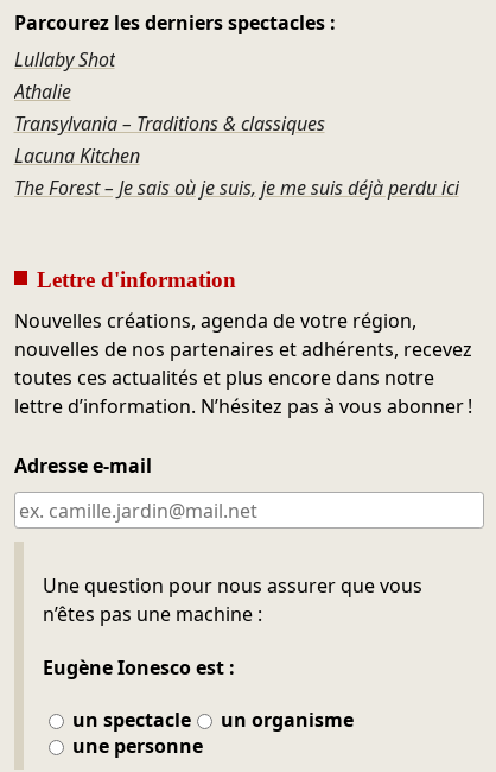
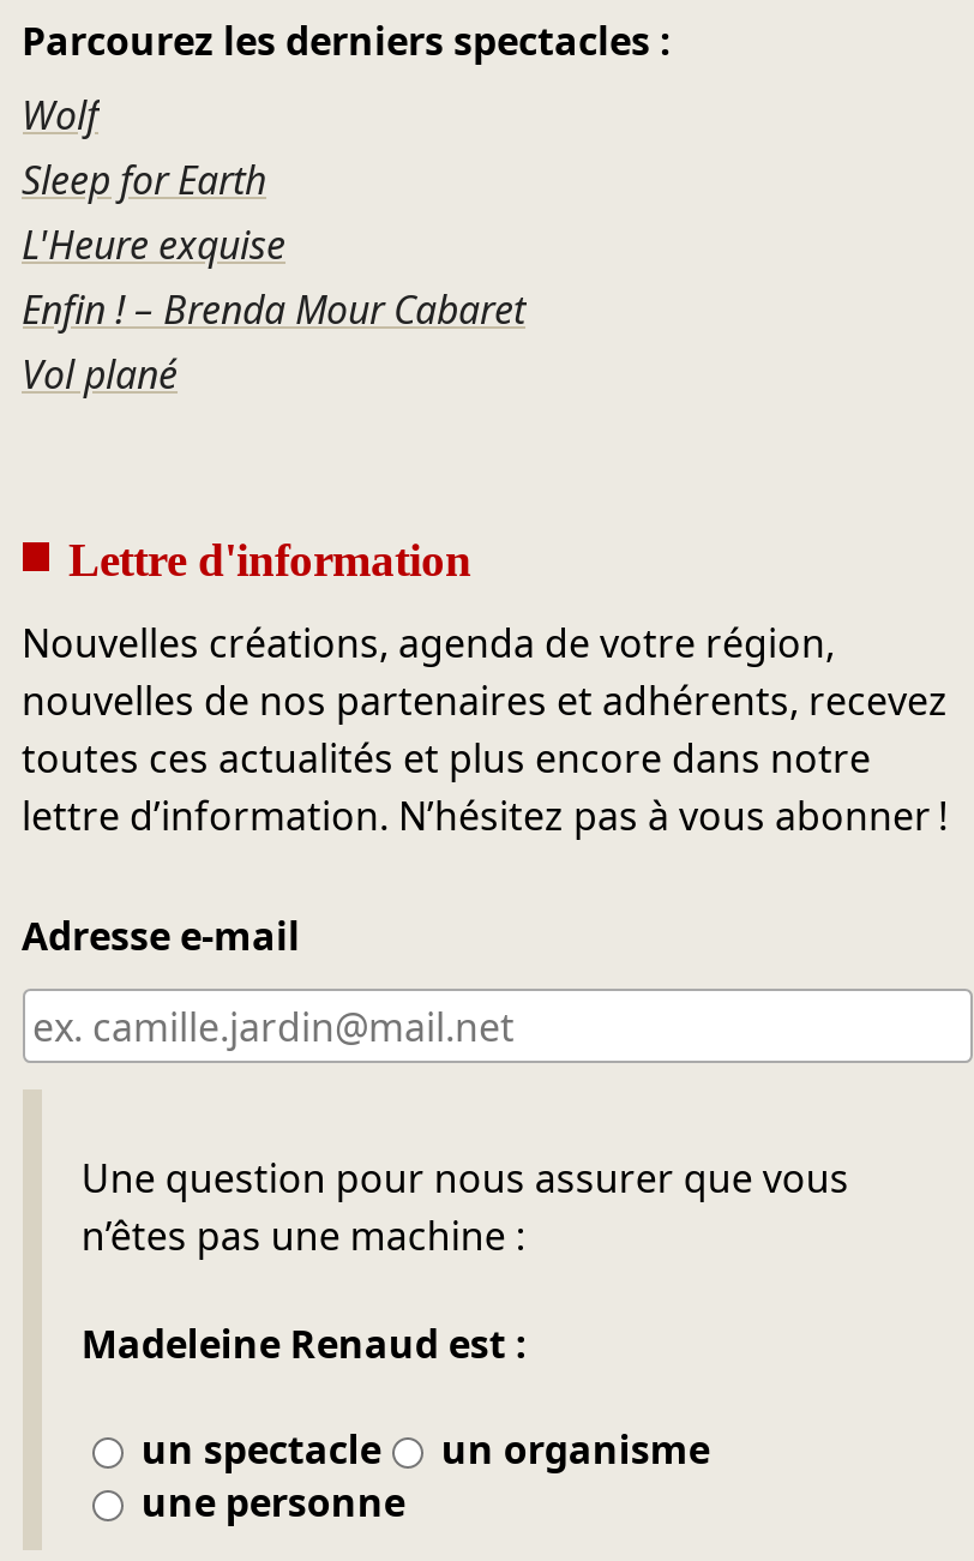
- Lullaby Shot
- Athalie
- Transylvania – Traditions & classiques
- Lacuna Kitchen
- The Forest – Je sais où je suis, je me suis déjà perdu ici
+ Wolf
+ Sleep for Earth
+ L'Heure exquise
+ Enfin ! – Brenda Mour Cabaret
+ Vol plané

- Eugène Ionesco est :
+ Madeleine Renaud est :
